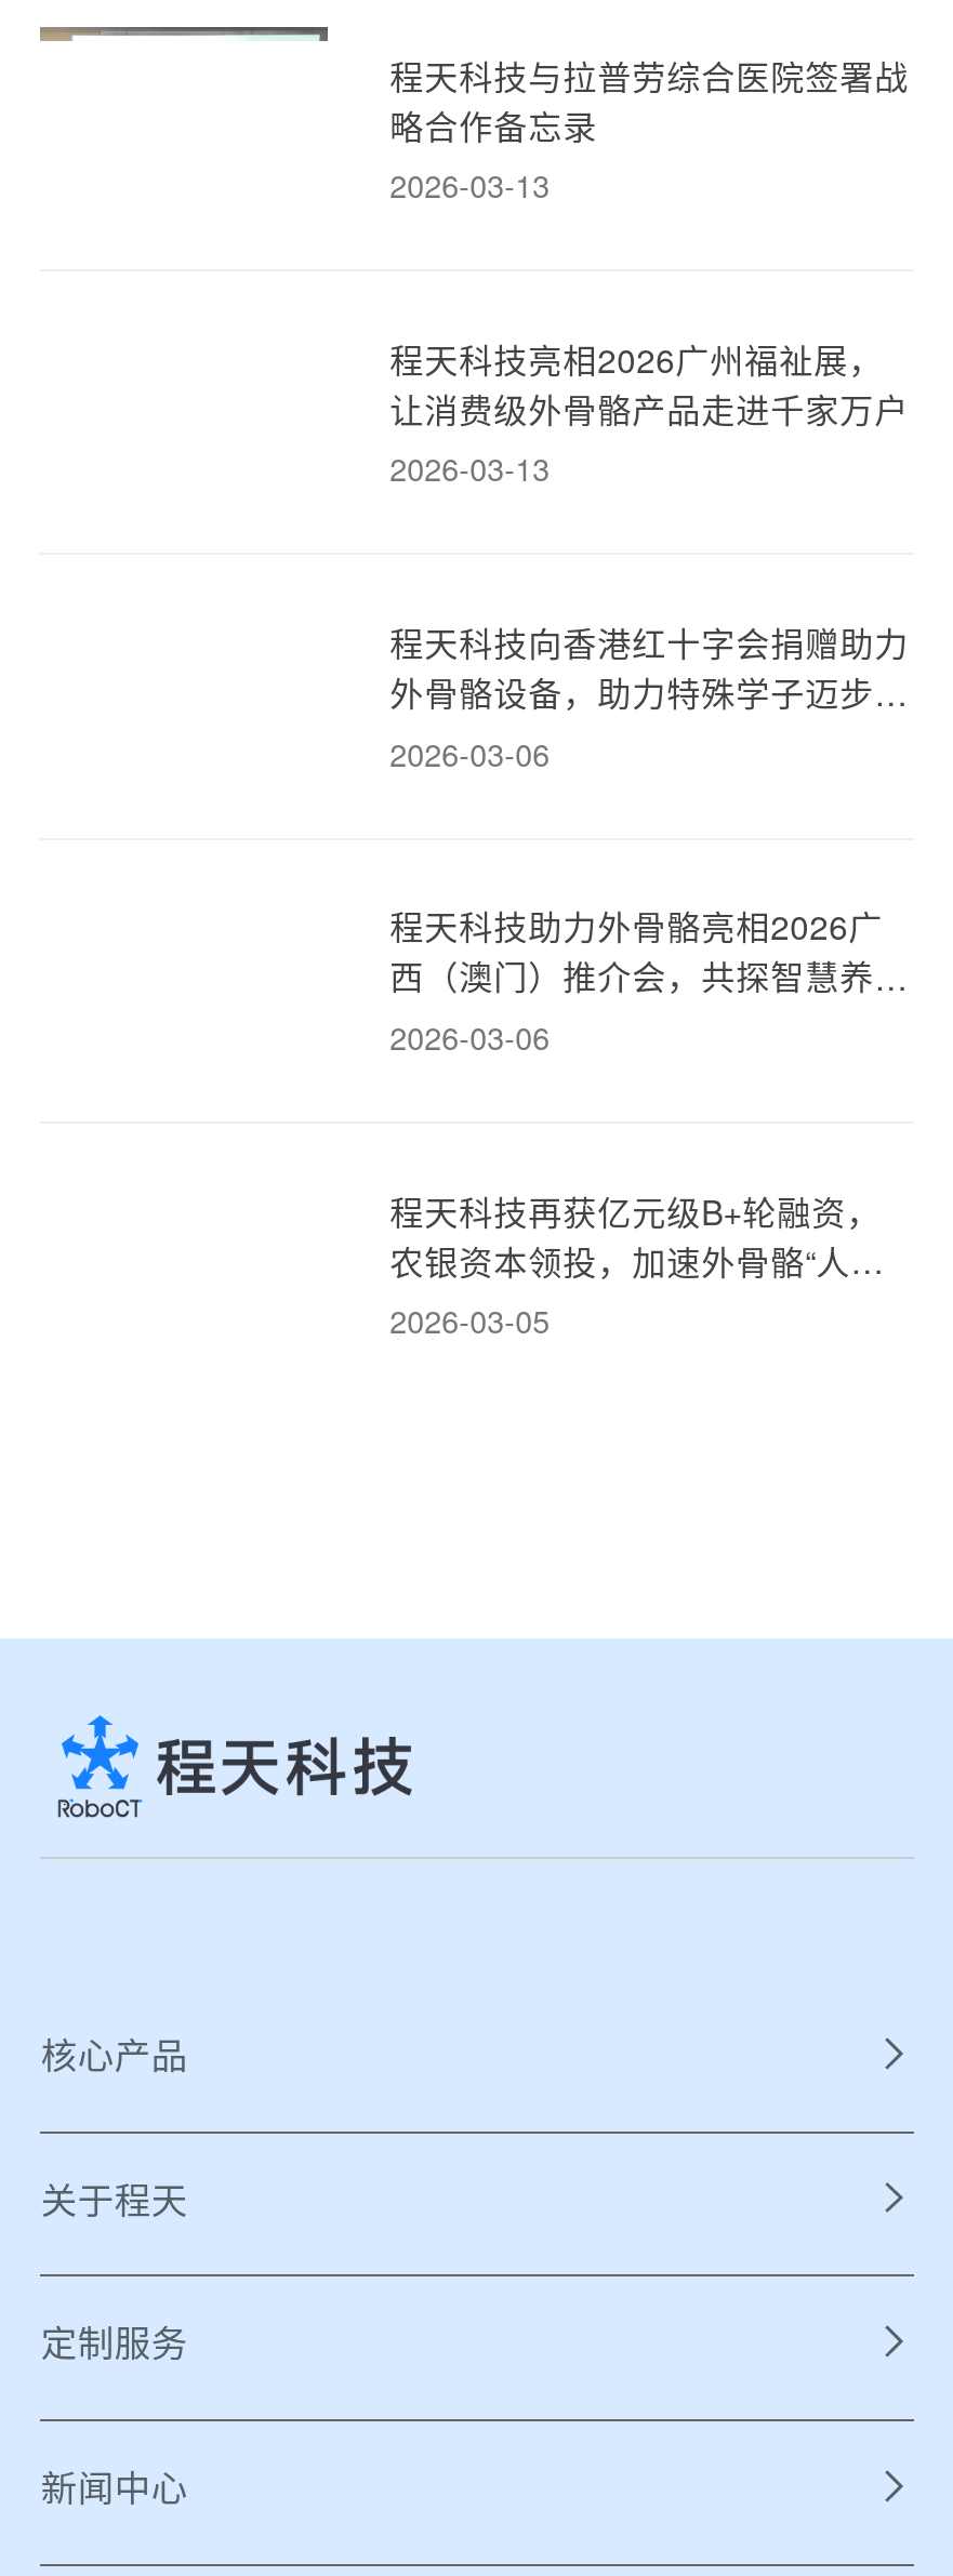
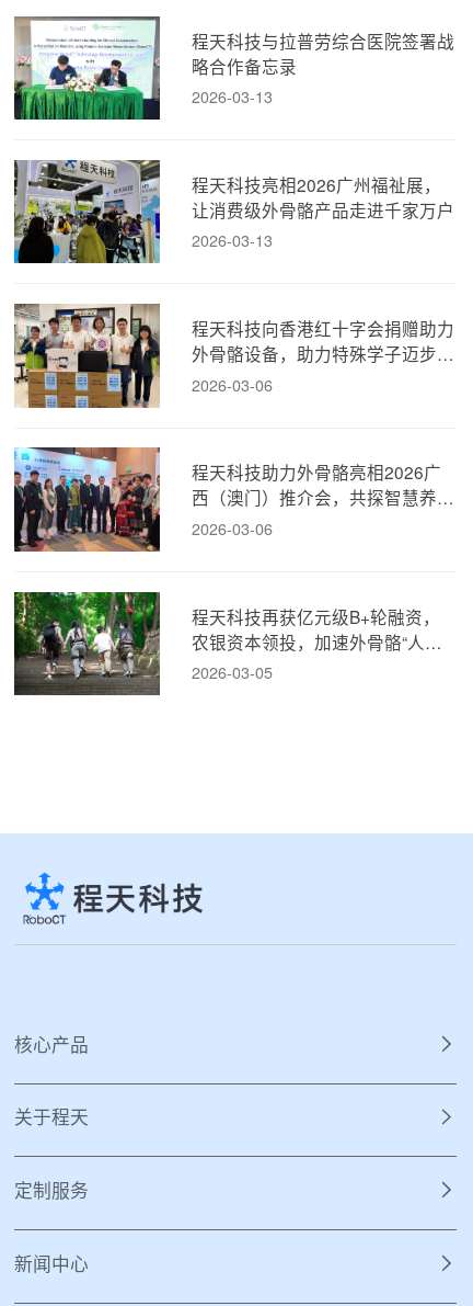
+ [image]

+ [image]

+ [image]

+ [image]

+ [image]
